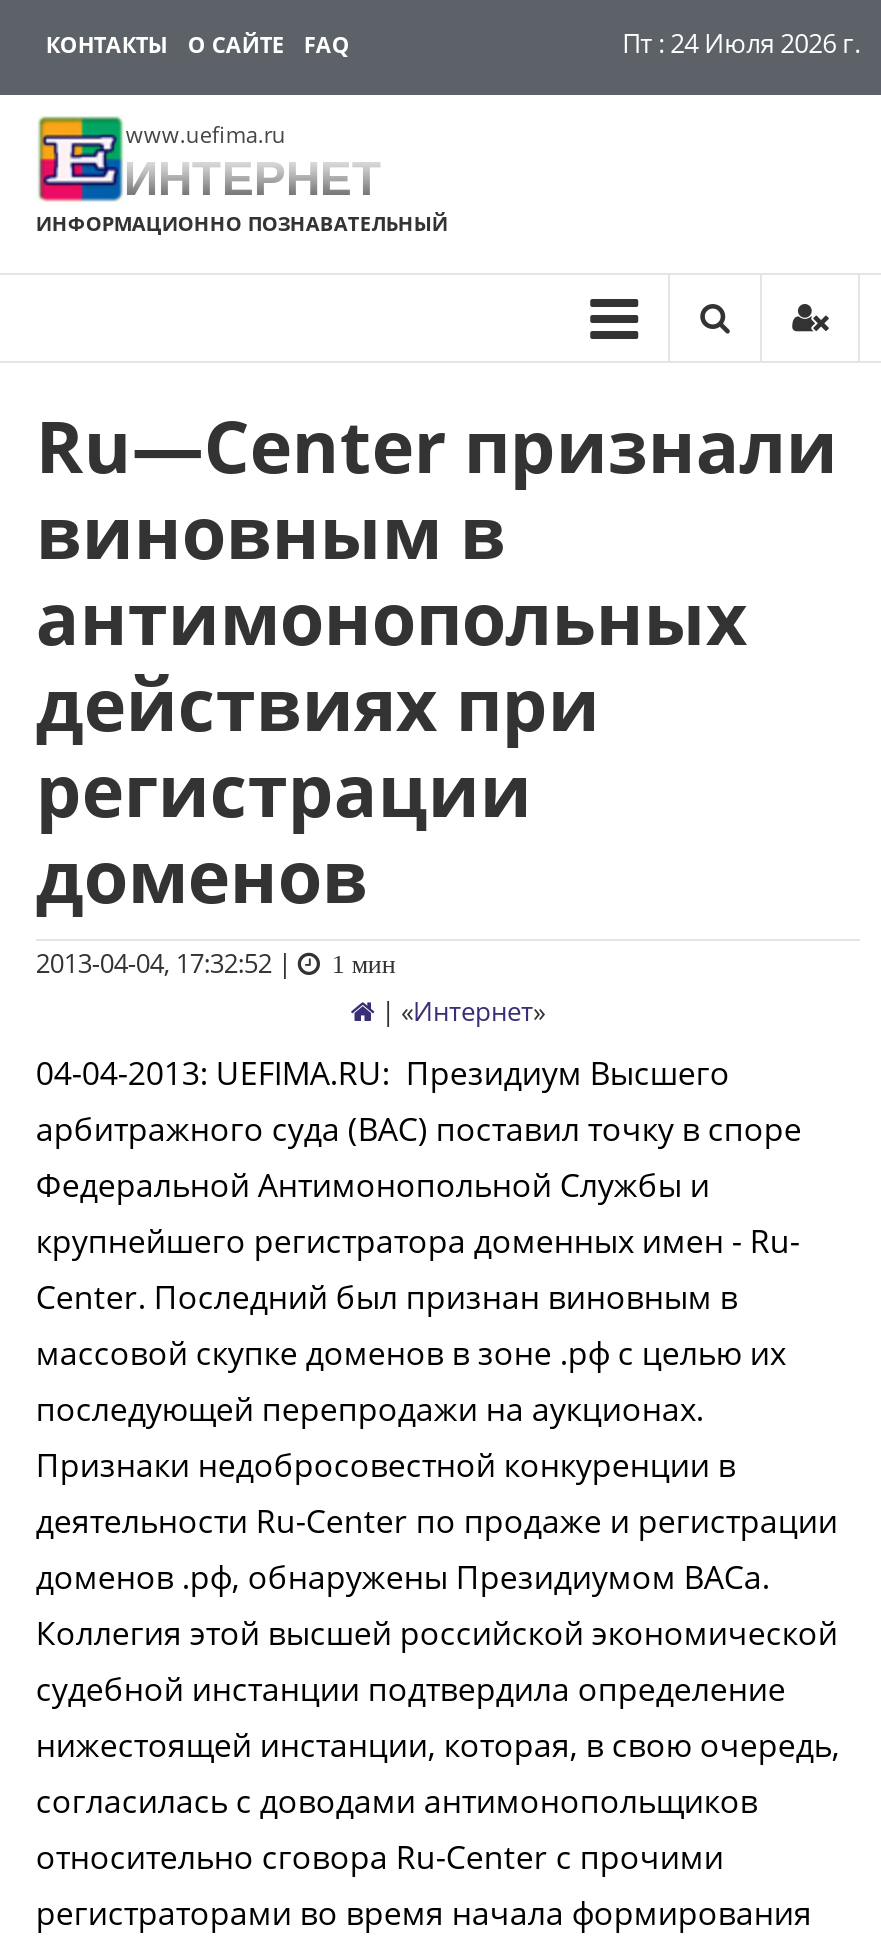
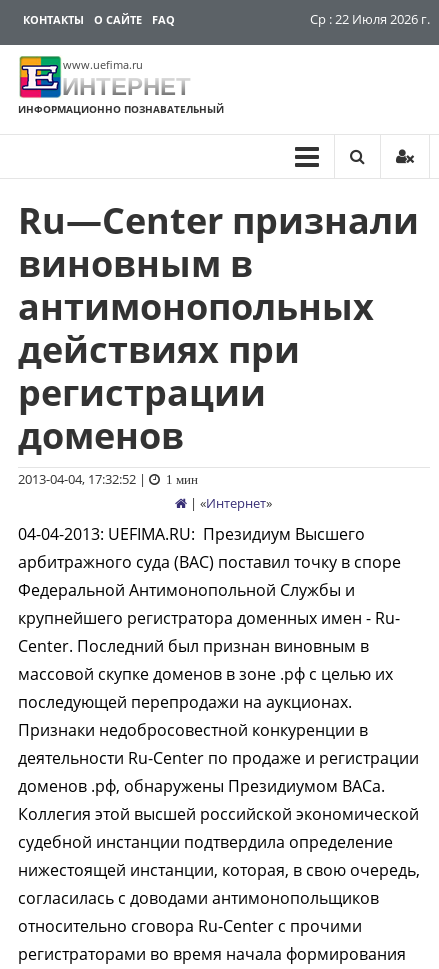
- Пт : 24 Июля 2026 г.
+ Ср : 22 Июля 2026 г.
